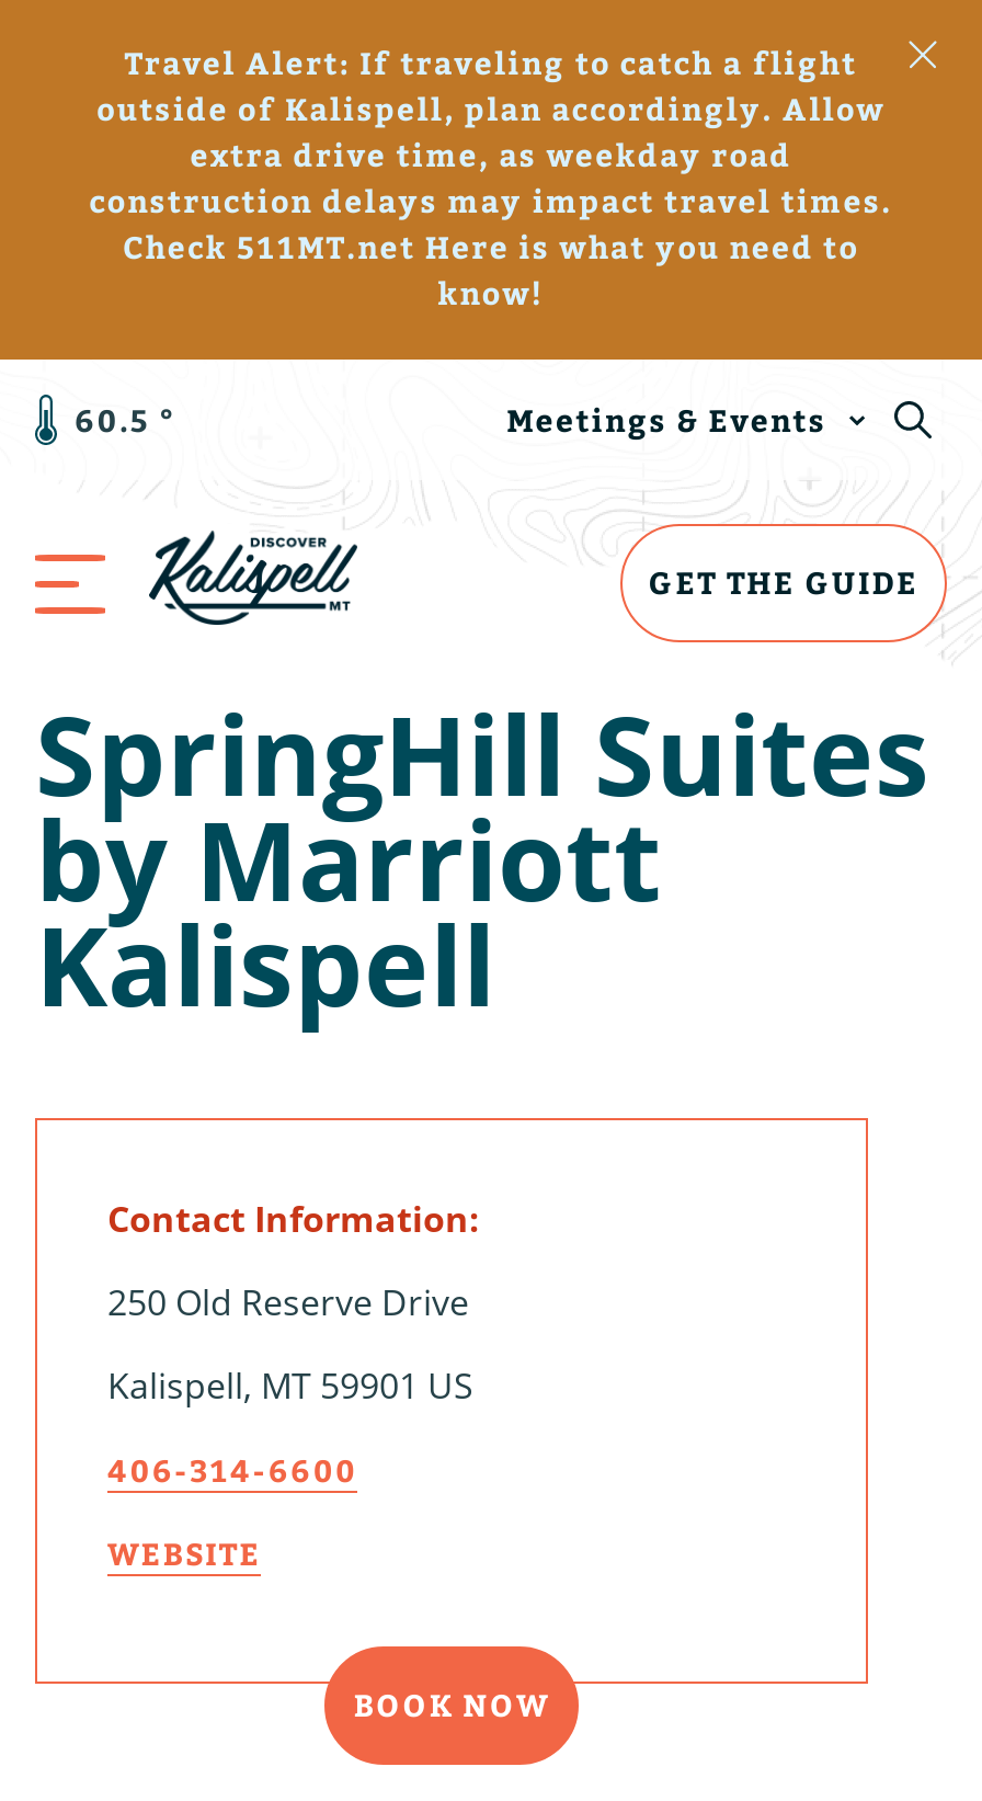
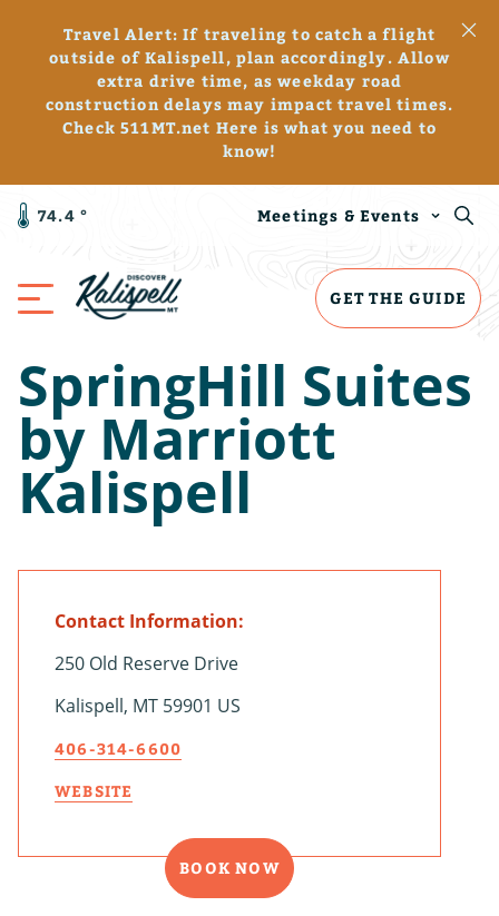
- 60.5 °
+ 74.4 °
